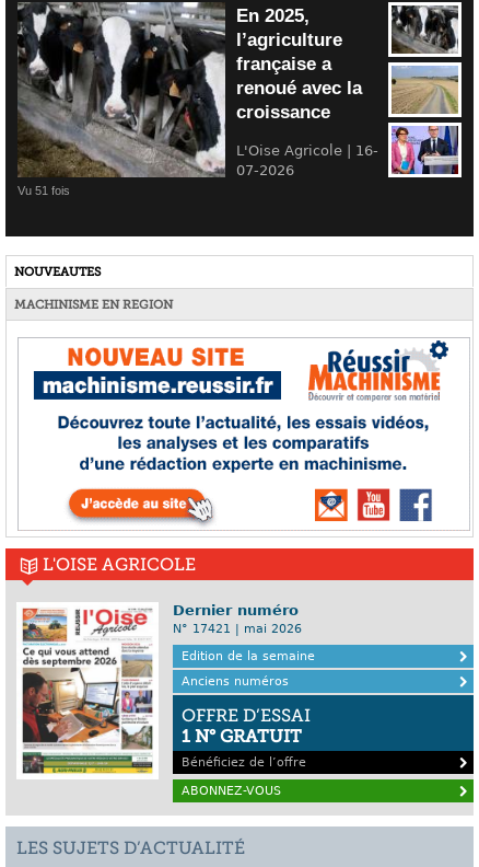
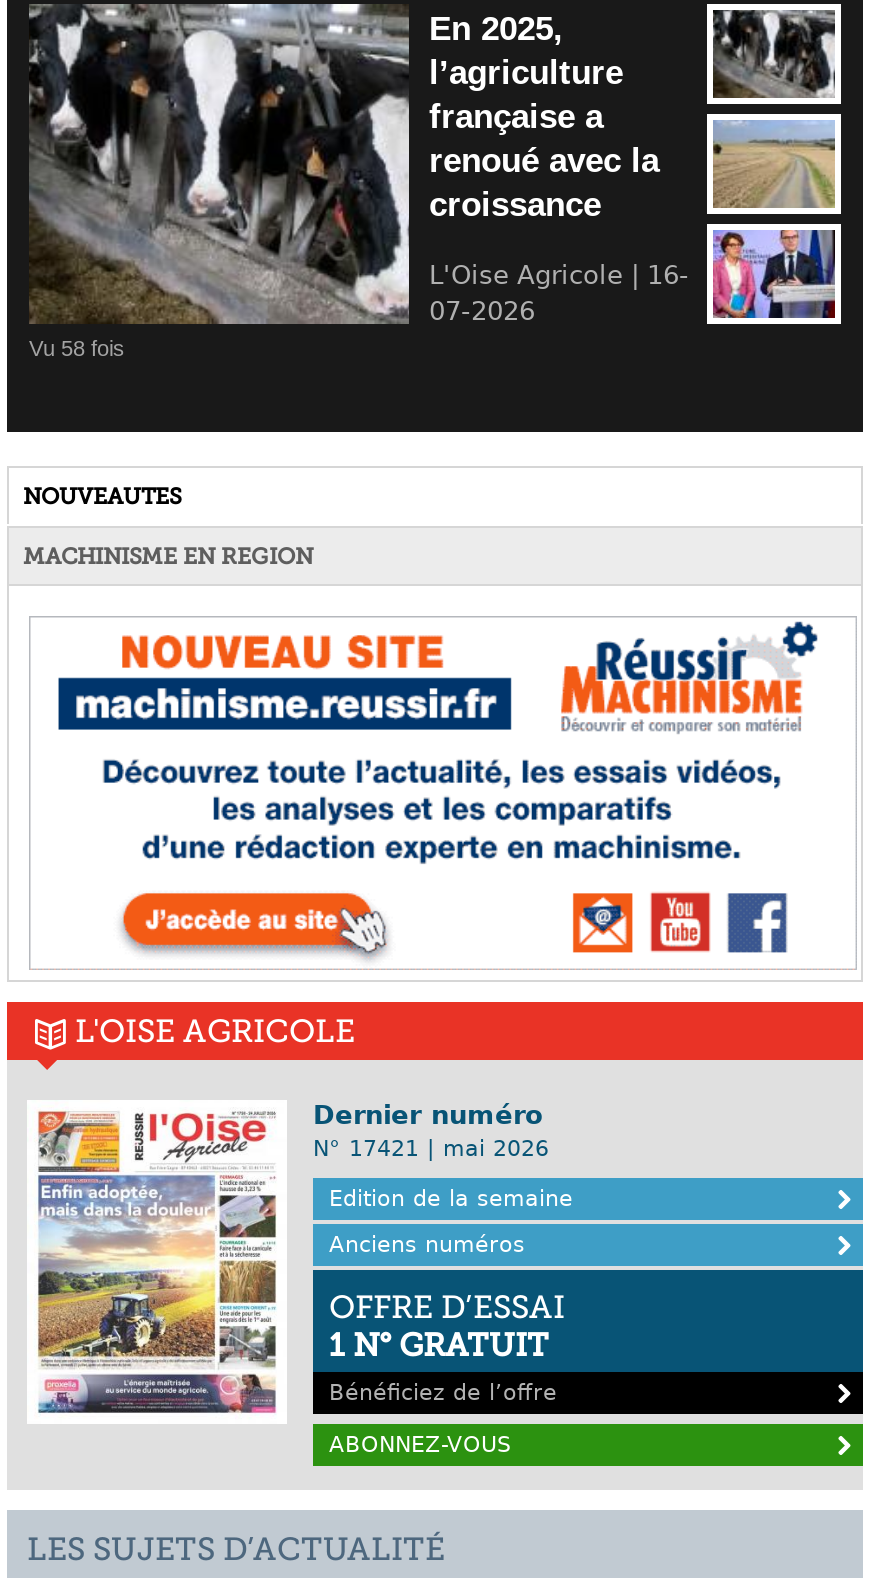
- Vu 51 fois
+ Vu 58 fois

- [image]
+ [image]
